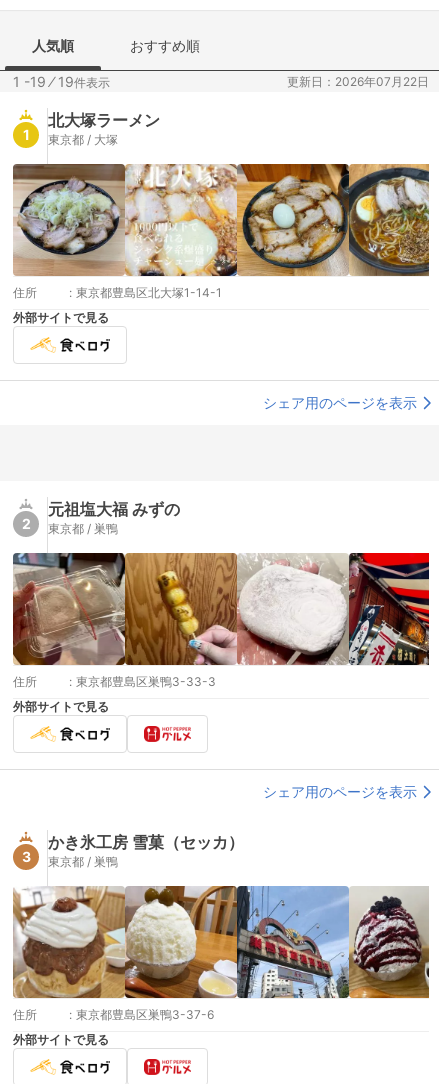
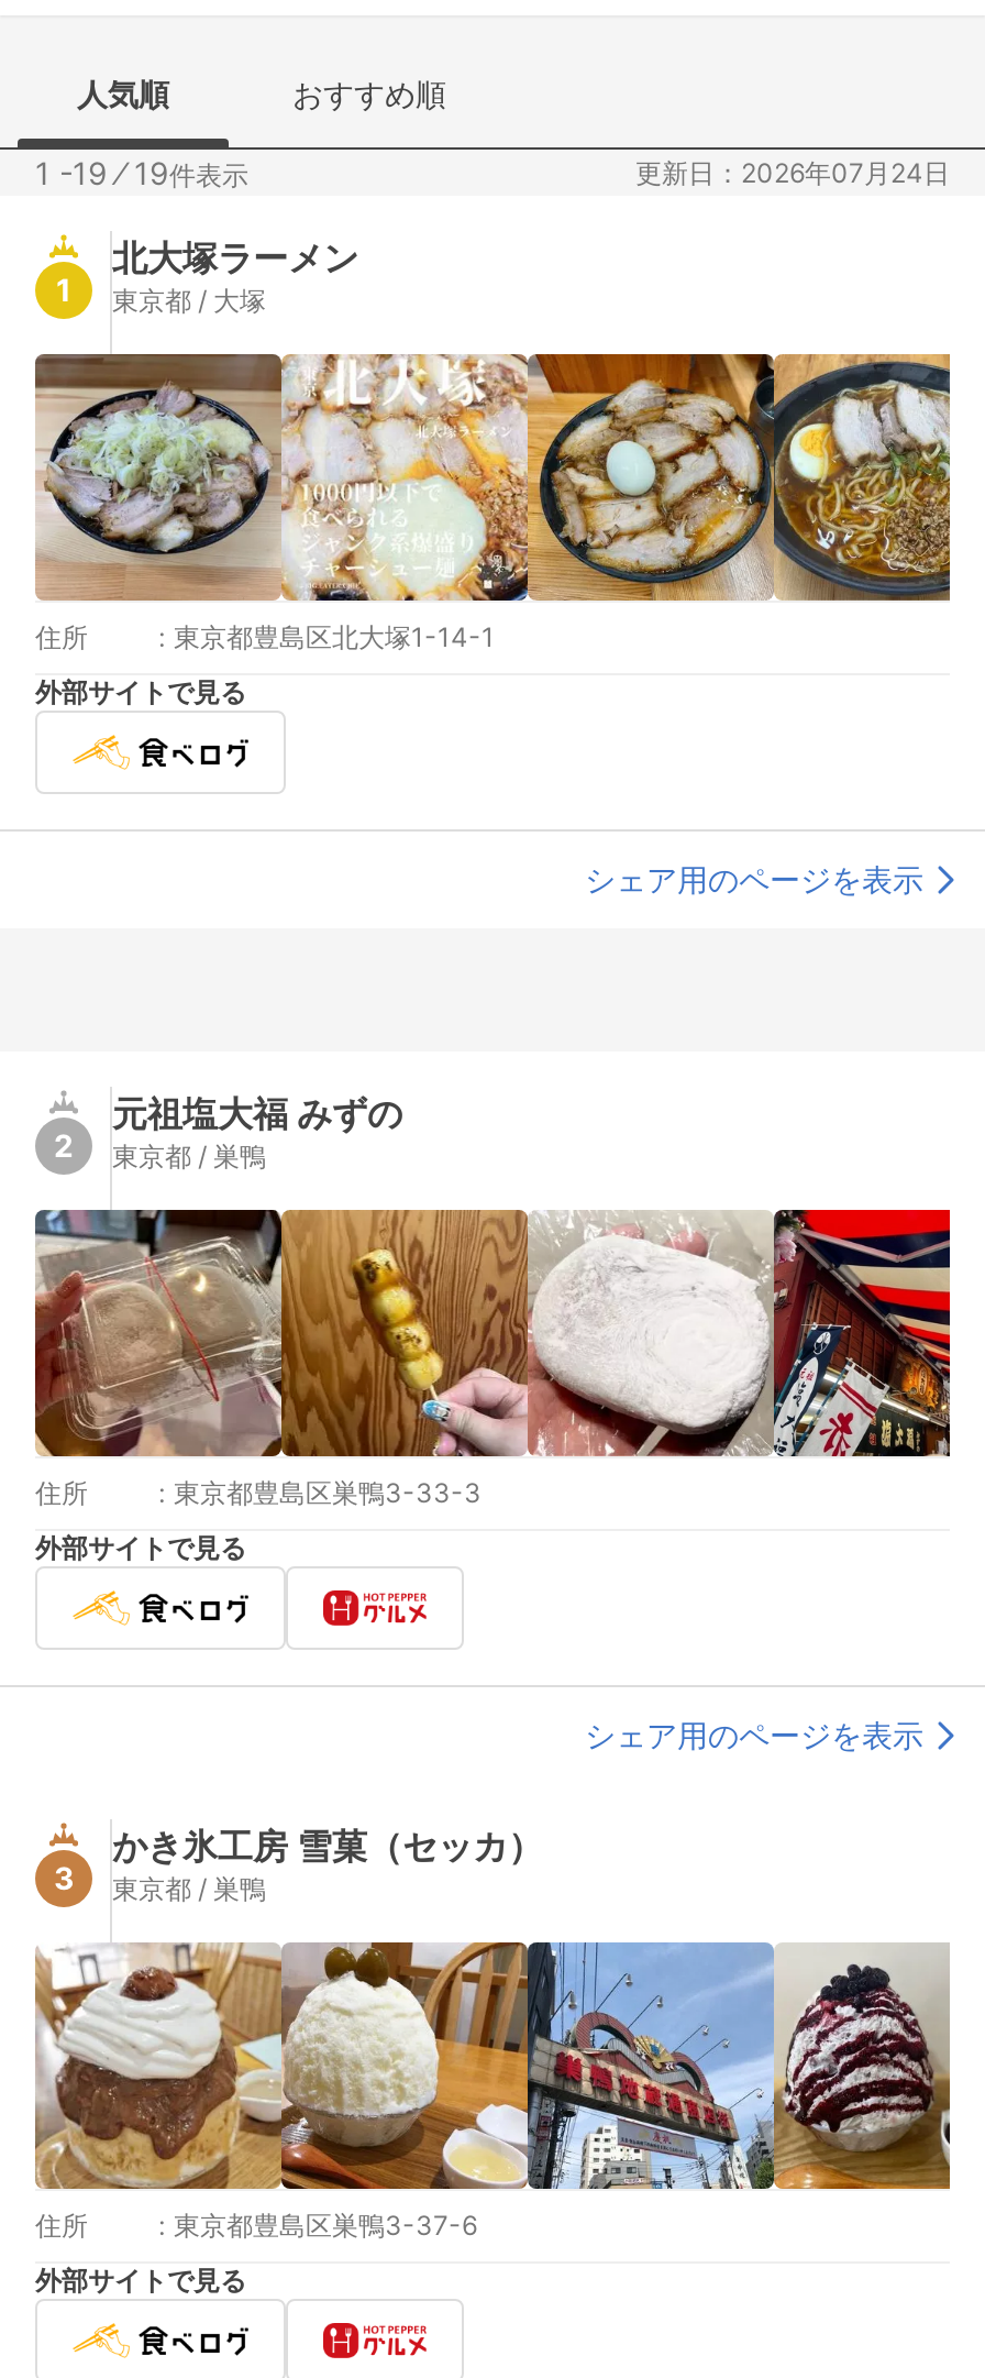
- 更新日：2026年07月22日
+ 更新日：2026年07月24日
